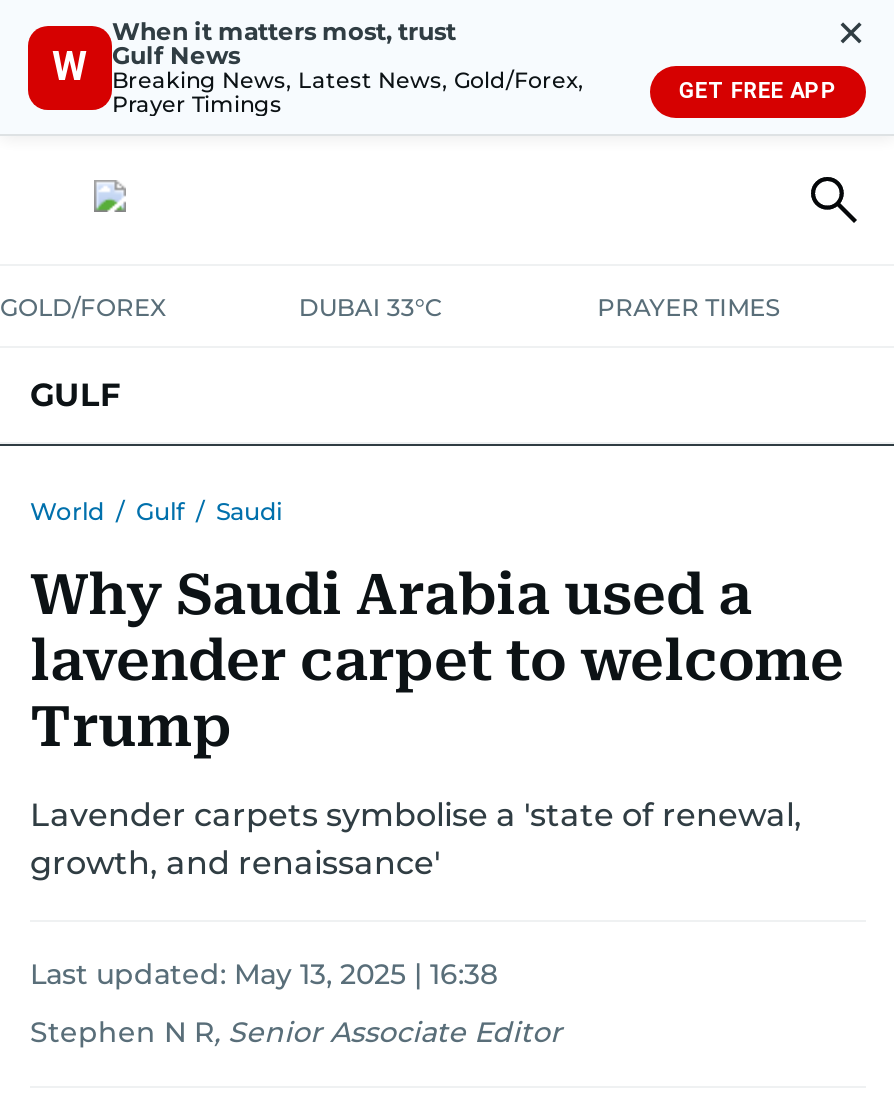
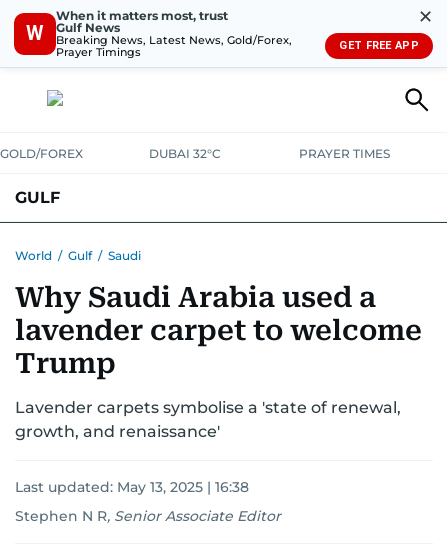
- DUBAI 33°C
+ DUBAI 32°C
